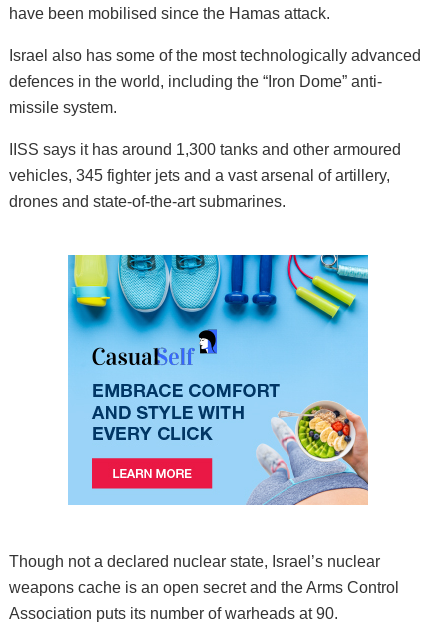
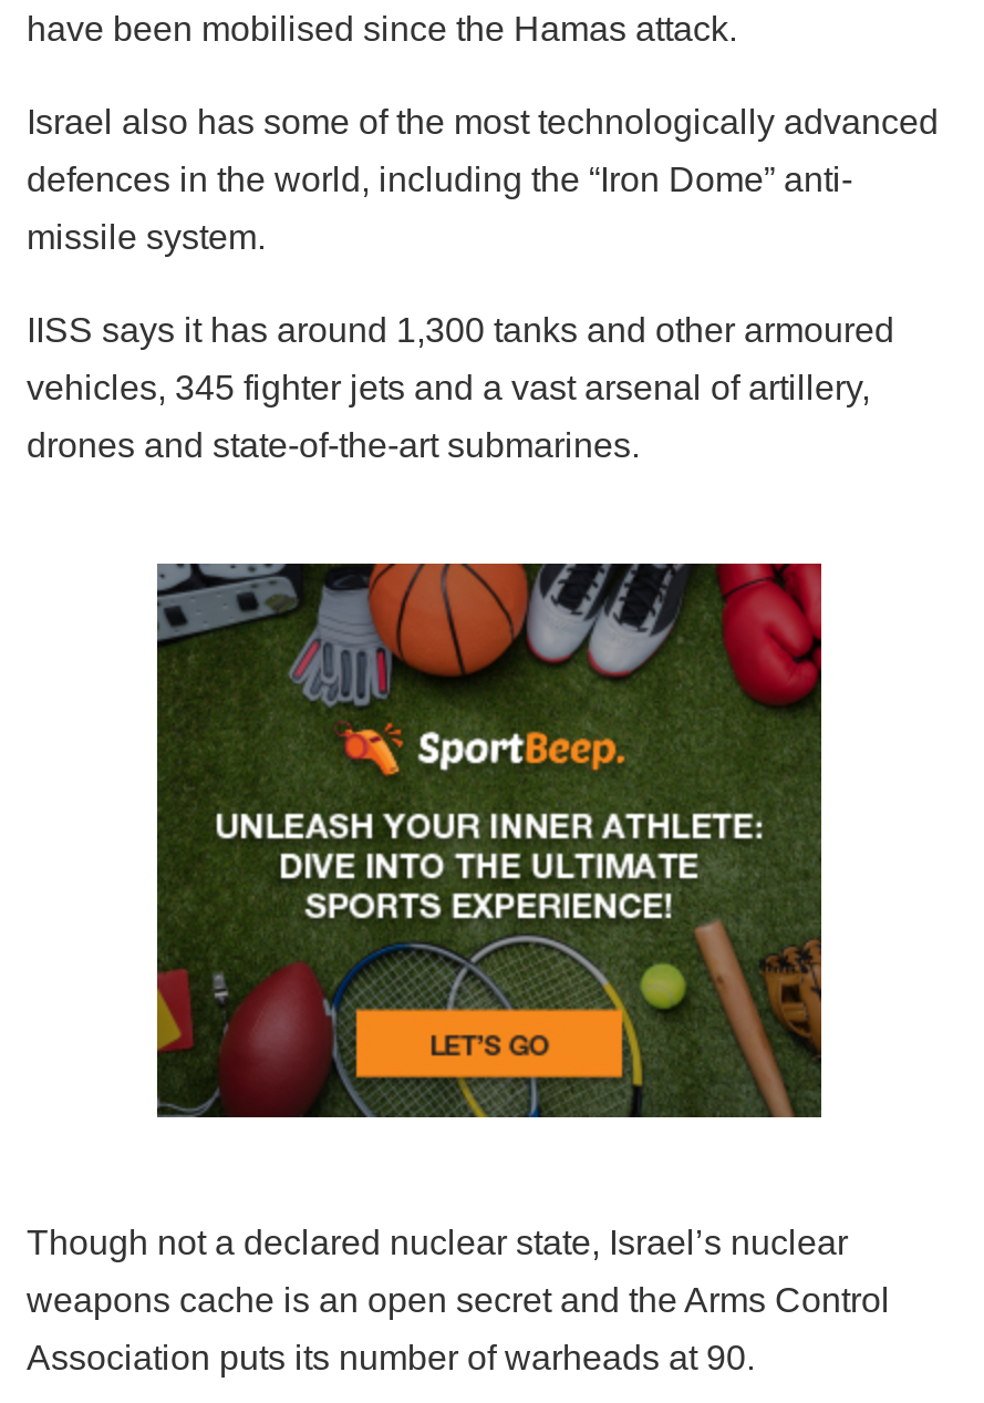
- [image]
+ [image]
